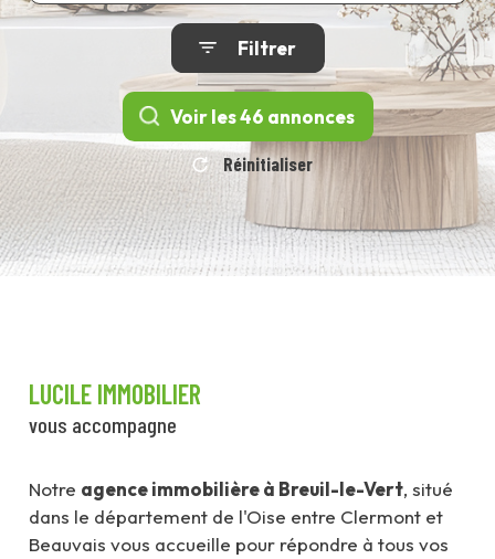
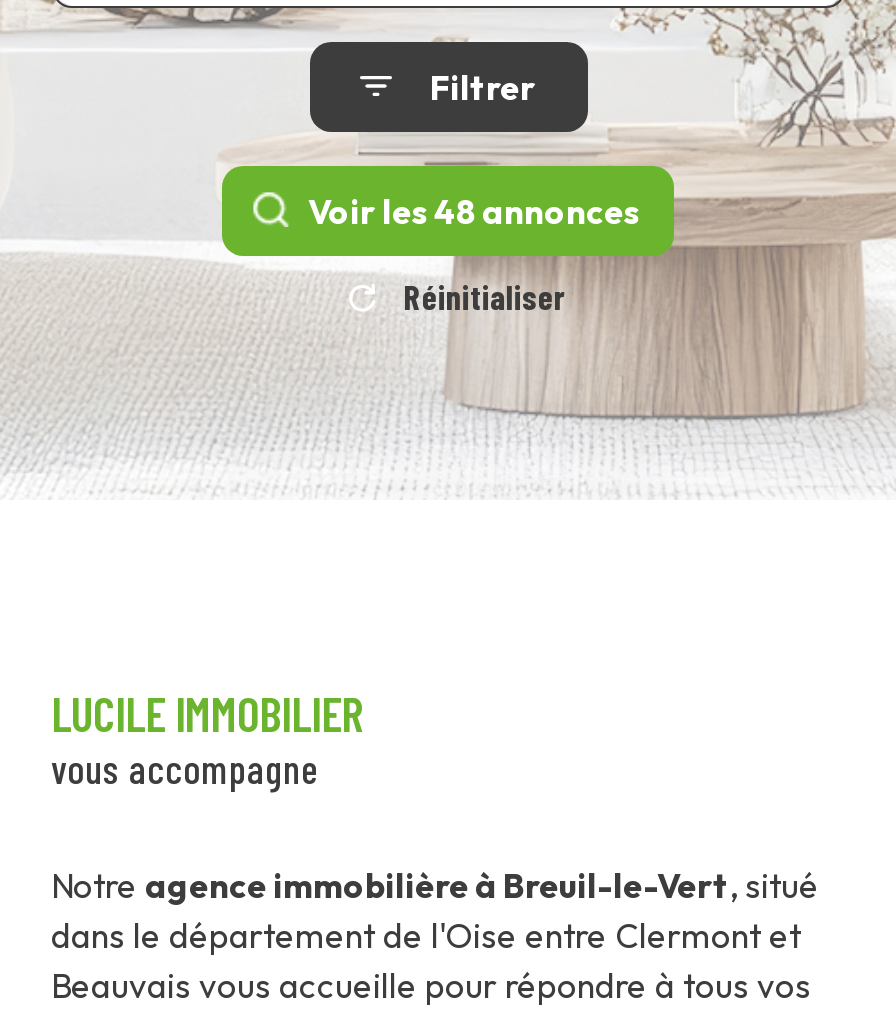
- Voir les 46 annonces
+ Voir les 48 annonces
